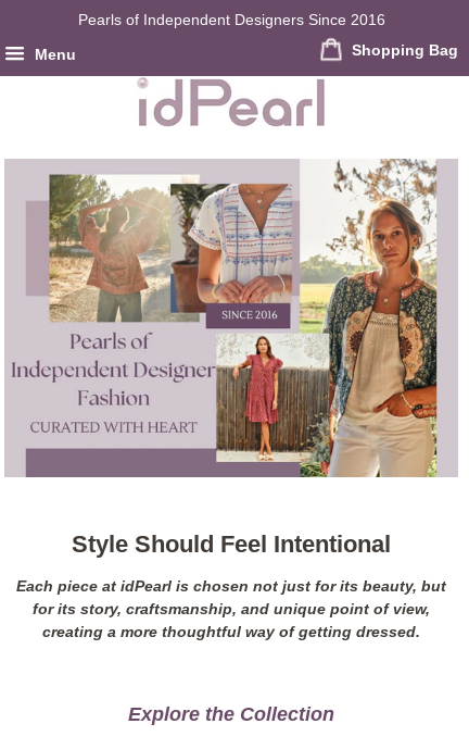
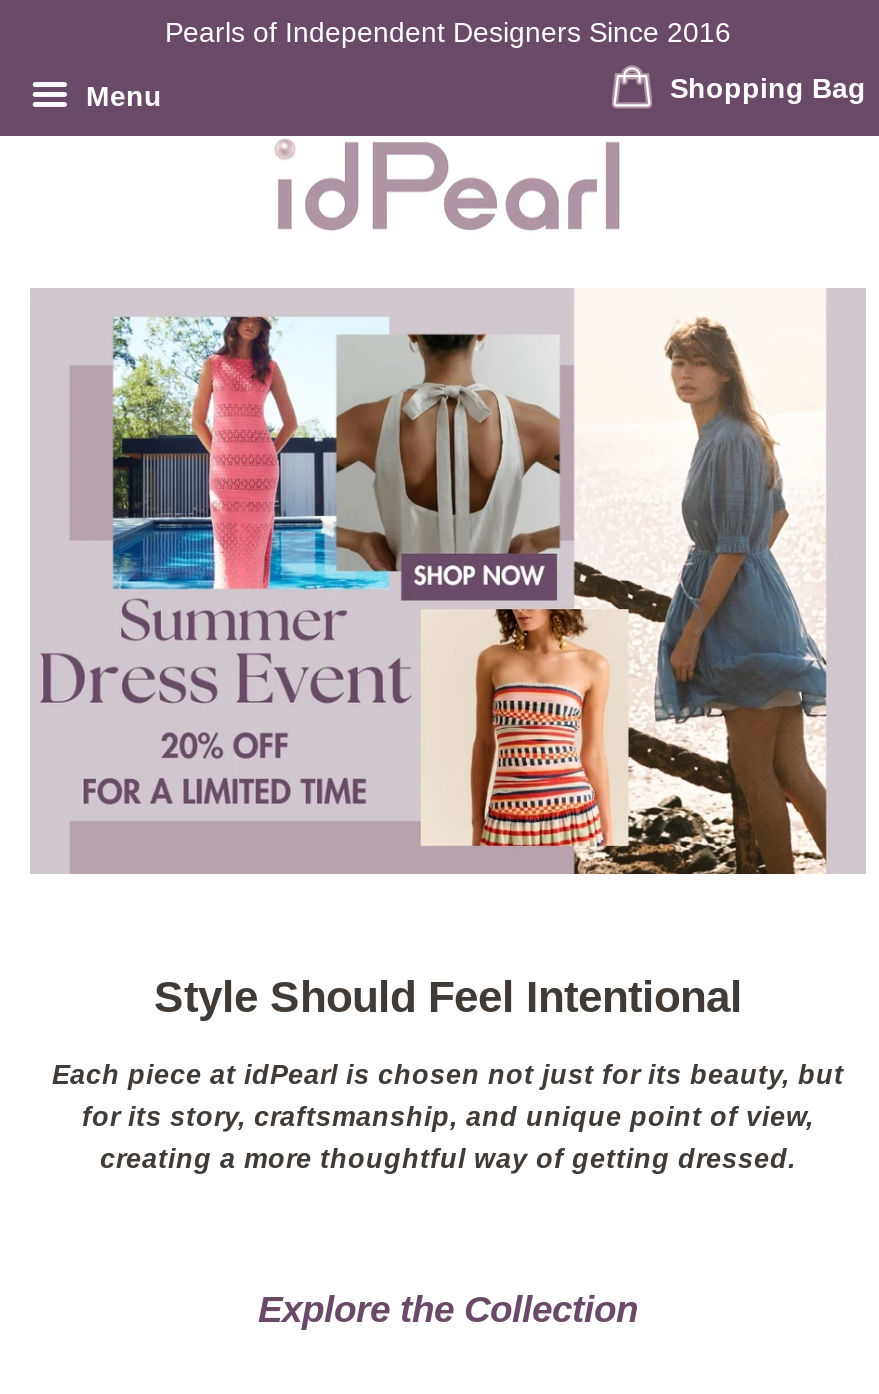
- [image]
+ [image]
